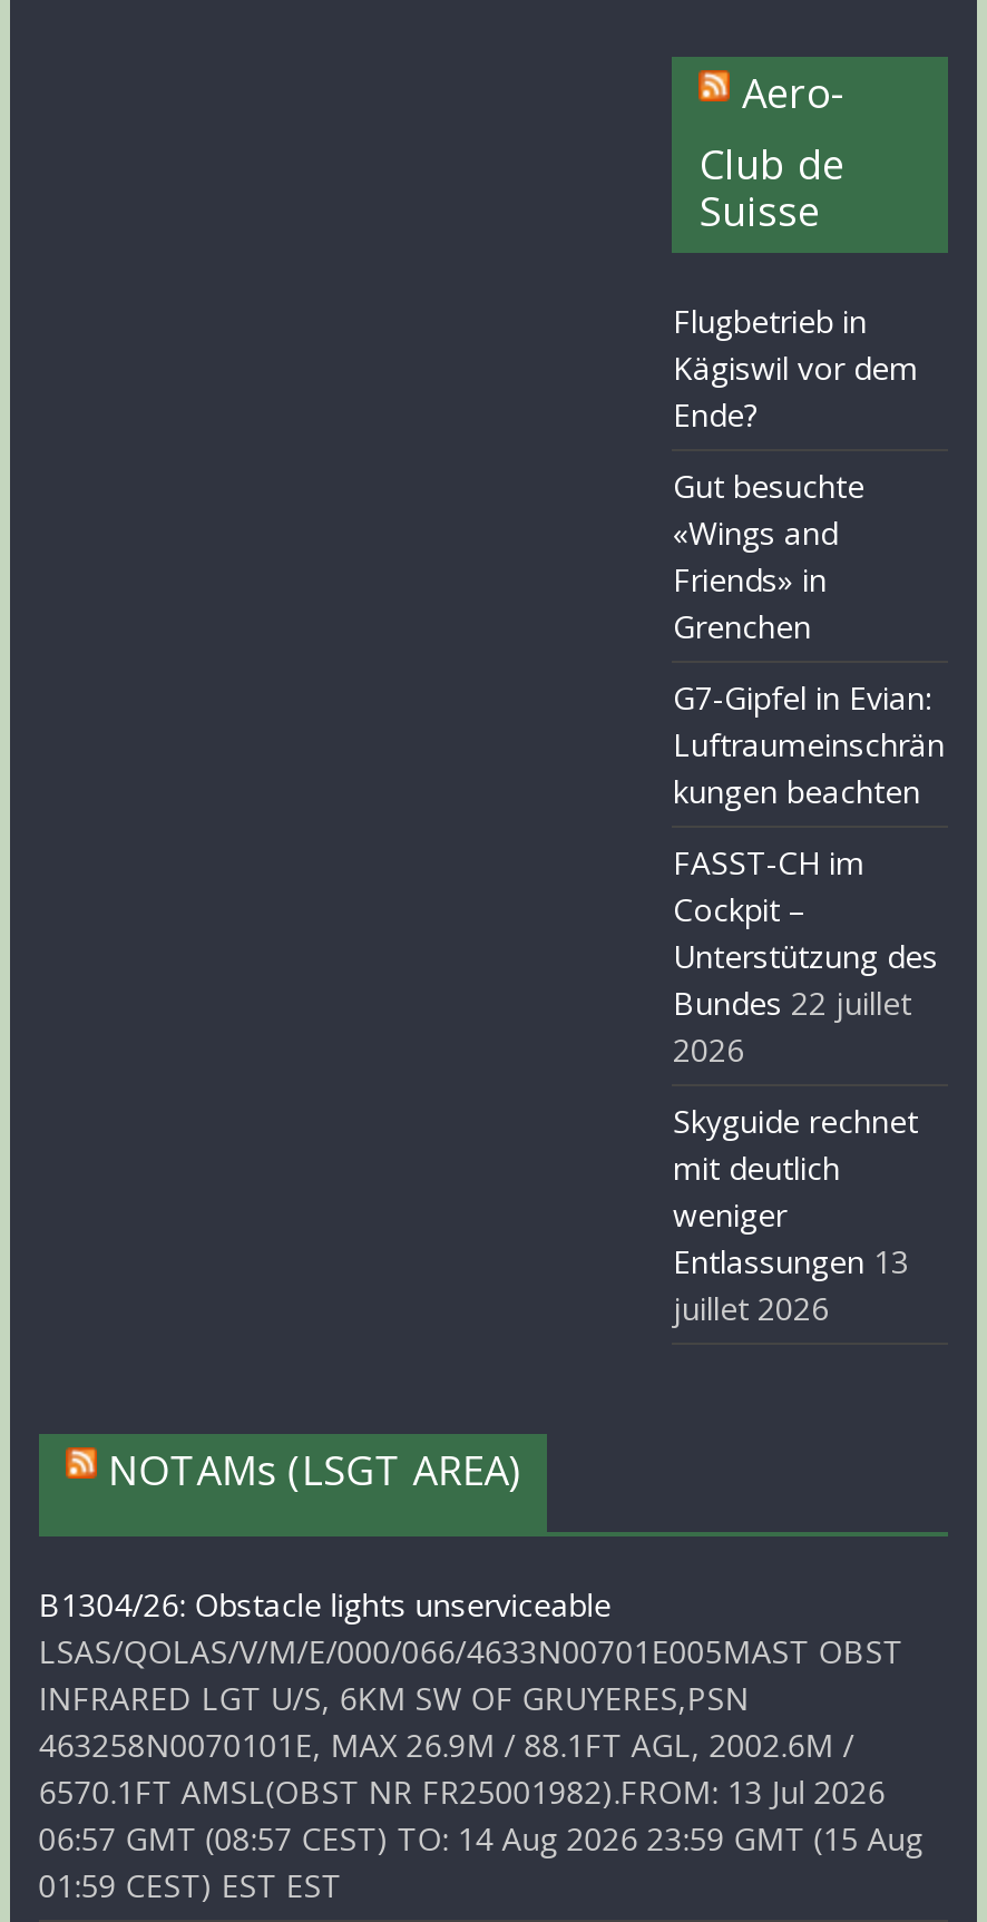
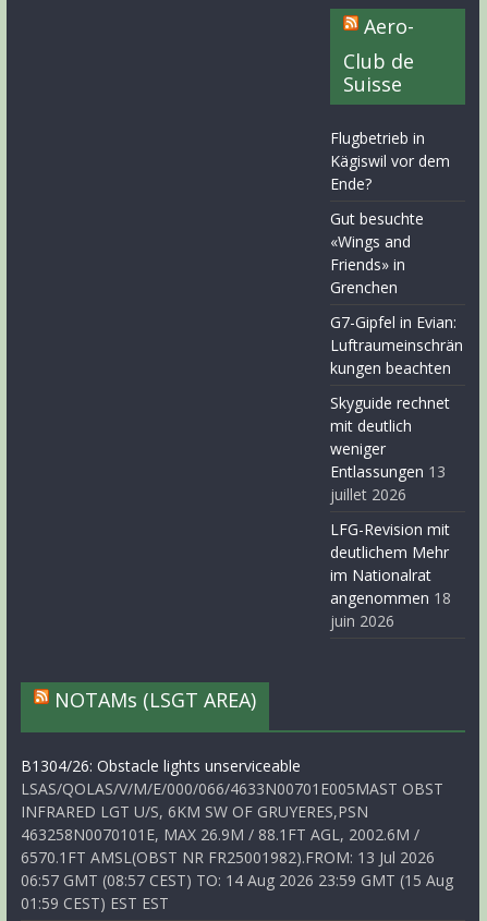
- FASST-CH im
- Cockpit –
- Unterstützung des
- Bundes 22 juillet
- 2026

moved up: Skyguide rechnet | mit deutlich | weniger | Entlassungen 13 | juillet 2026

+ LFG-Revision mit
+ deutlichem Mehr
+ im Nationalrat
+ angenommen 18
+ juin 2026
